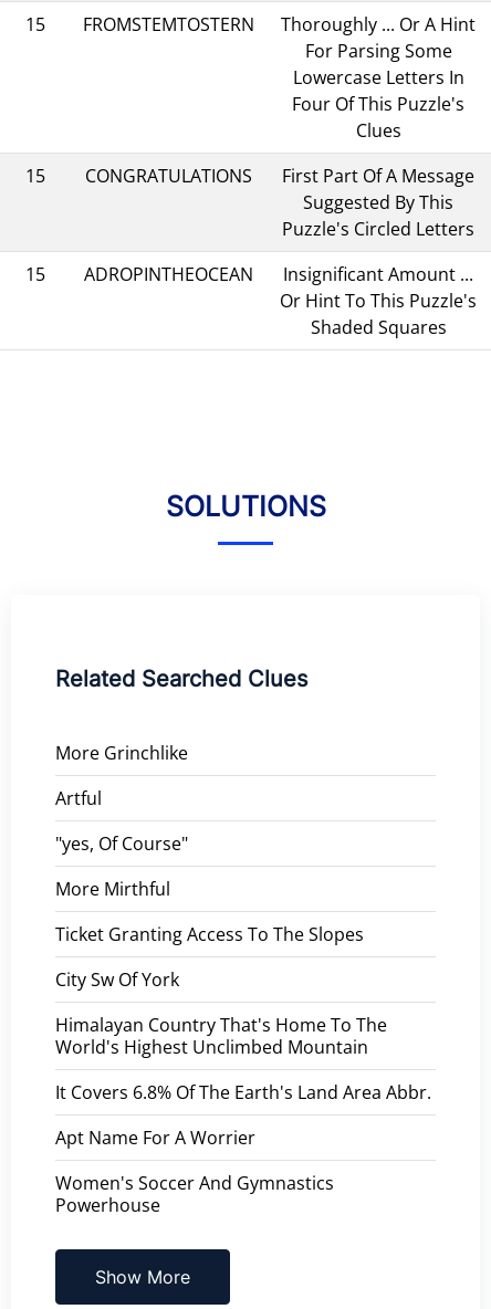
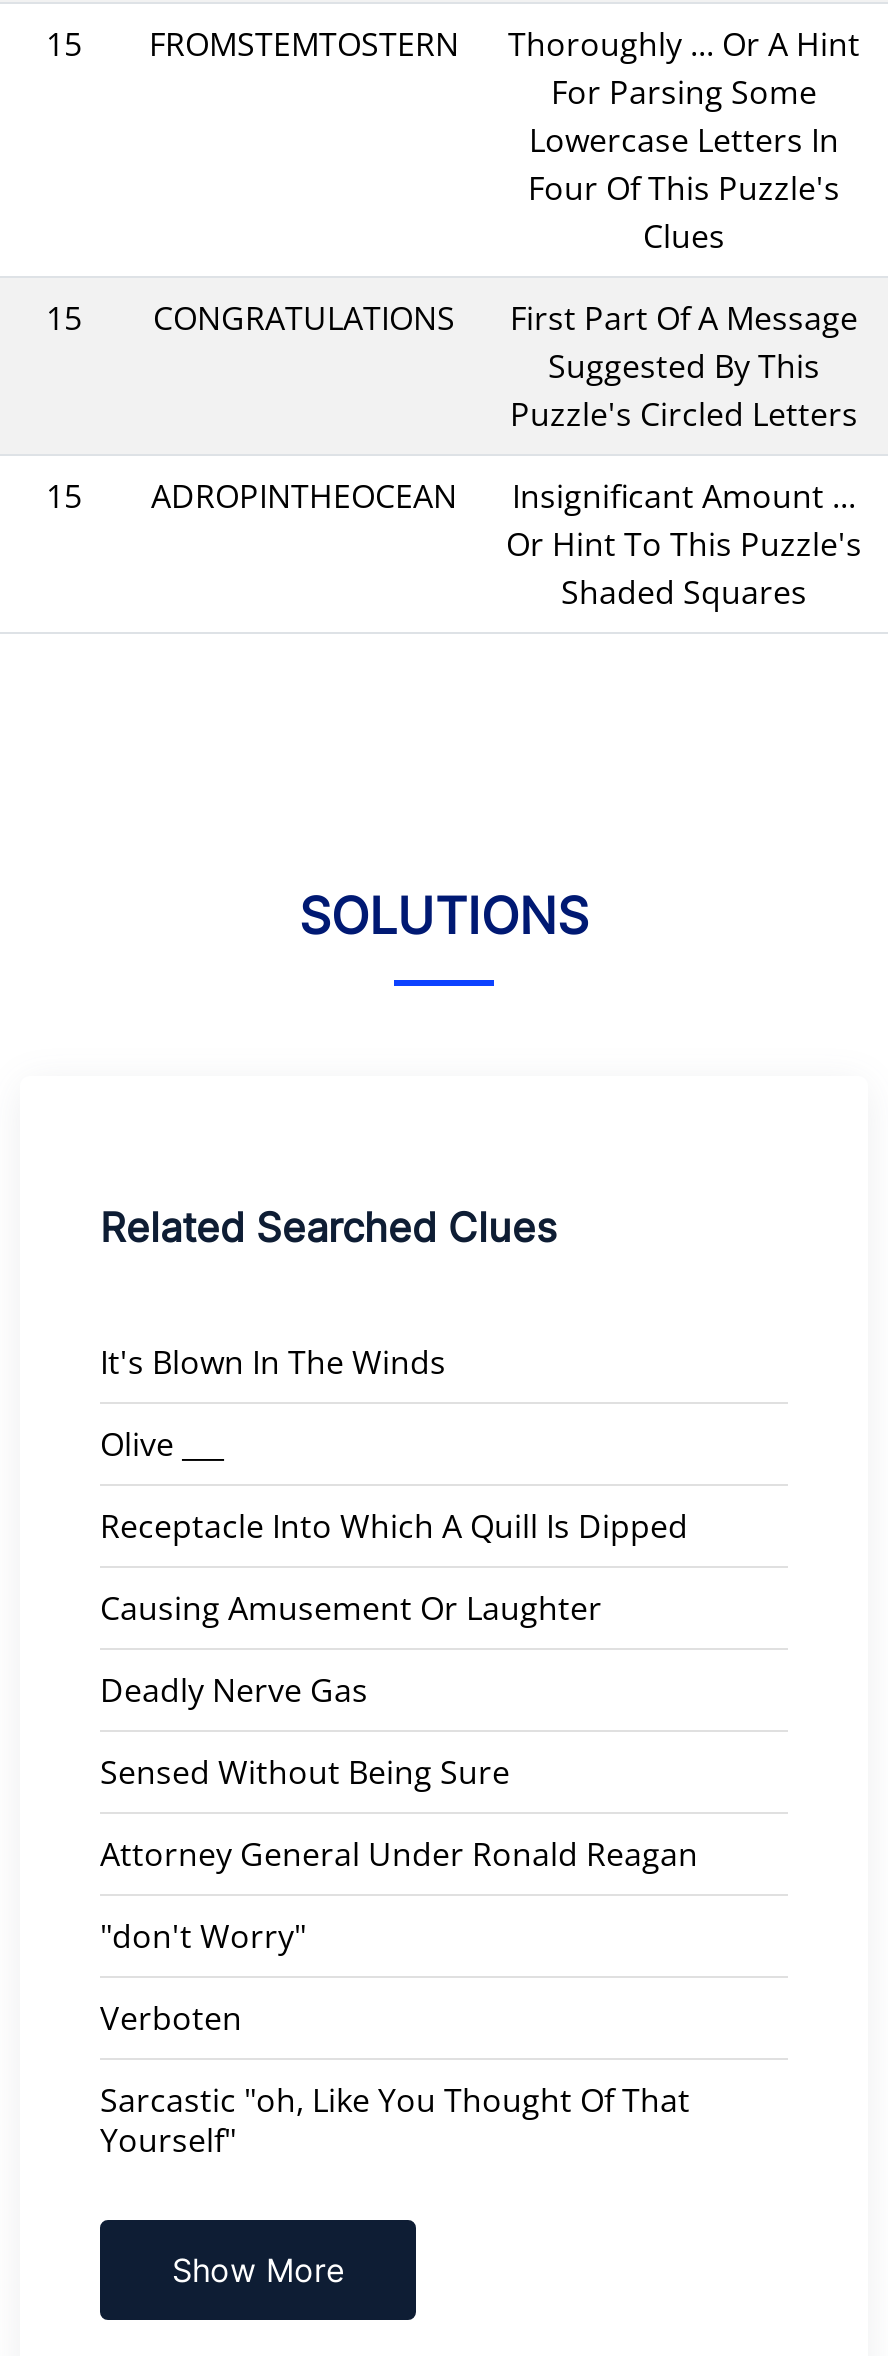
- More Grinchlike
+ It's Blown In The Winds

- Artful
+ Olive ___

- "yes, Of Course"
+ Receptacle Into Which A Quill Is Dipped

- More Mirthful
+ Causing Amusement Or Laughter

- Ticket Granting Access To The Slopes
+ Deadly Nerve Gas

- City Sw Of York
+ Sensed Without Being Sure

- Himalayan Country That's Home To The
- World's Highest Unclimbed Mountain
+ Attorney General Under Ronald Reagan

- It Covers 6.8% Of The Earth's Land Area Abbr.
+ "don't Worry"

- Apt Name For A Worrier
+ Verboten

- Women's Soccer And Gymnastics
- Powerhouse
+ Sarcastic "oh, Like You Thought Of That
+ Yourself"
